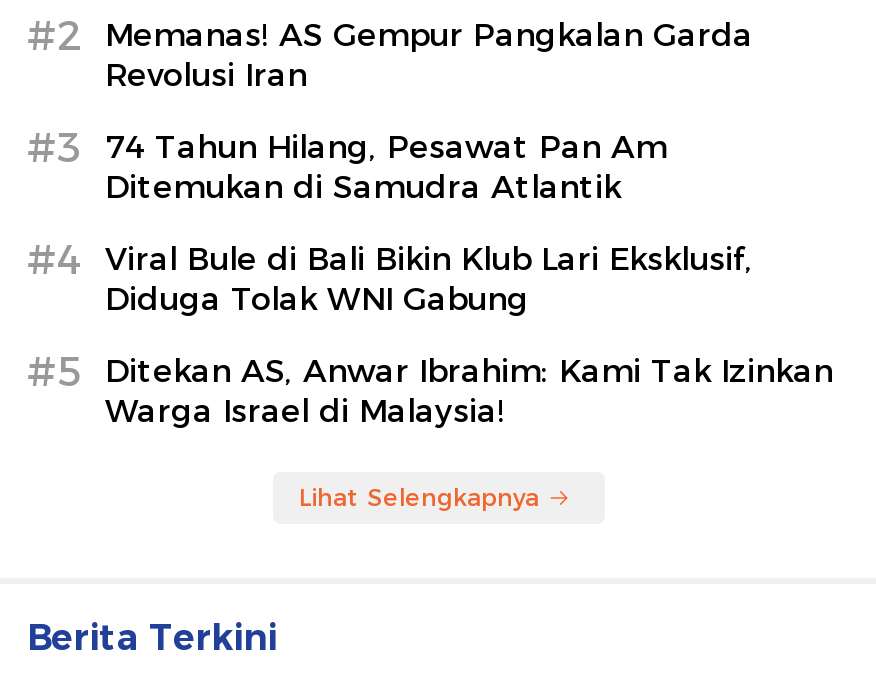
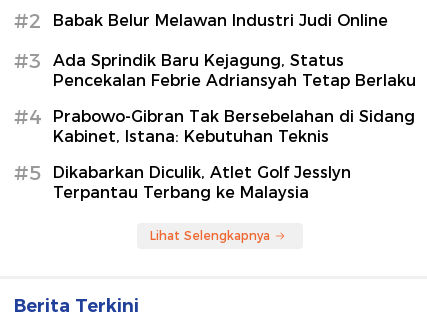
- Memanas! AS Gempur Pangkalan Garda
- Revolusi Iran
+ Babak Belur Melawan Industri Judi Online

- 74 Tahun Hilang, Pesawat Pan Am
- Ditemukan di Samudra Atlantik
+ Ada Sprindik Baru Kejagung, Status
+ Pencekalan Febrie Adriansyah Tetap Berlaku

- Viral Bule di Bali Bikin Klub Lari Eksklusif,
- Diduga Tolak WNI Gabung
+ Prabowo-Gibran Tak Bersebelahan di Sidang
+ Kabinet, Istana: Kebutuhan Teknis

- Ditekan AS, Anwar Ibrahim: Kami Tak Izinkan
- Warga Israel di Malaysia!
+ Dikabarkan Diculik, Atlet Golf Jesslyn
+ Terpantau Terbang ke Malaysia
